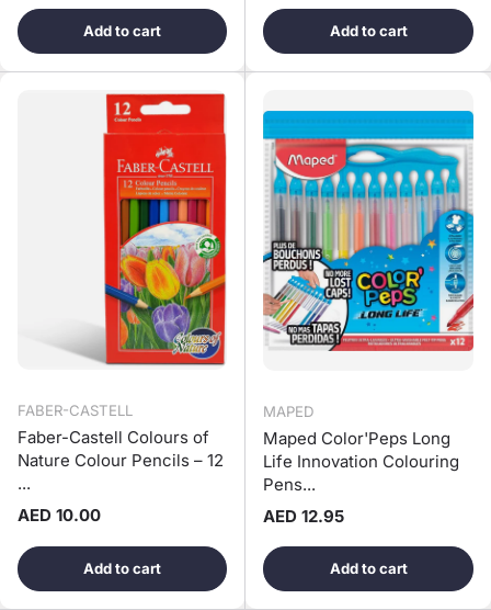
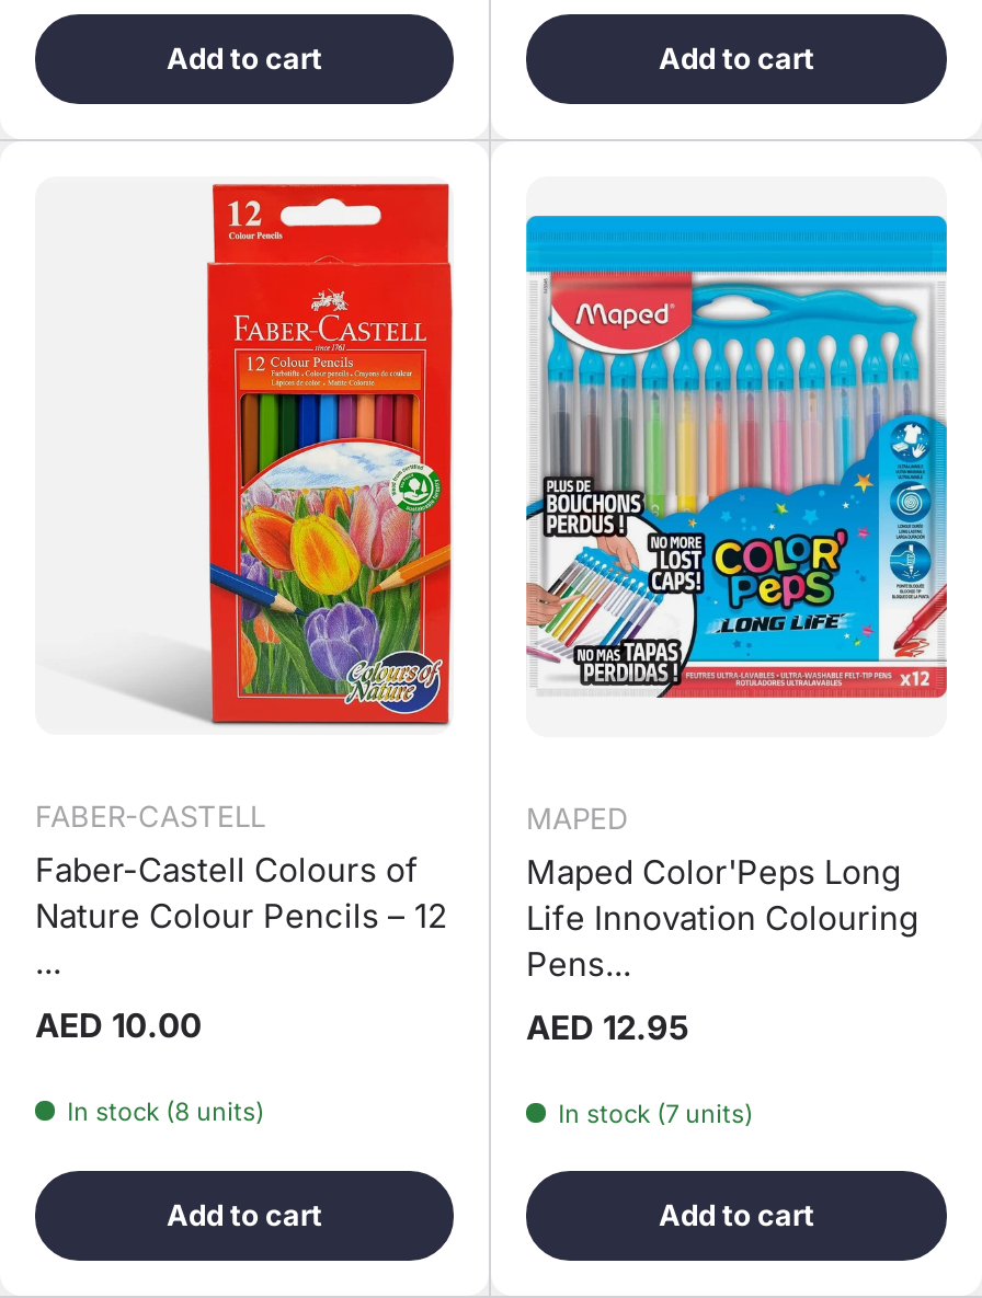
+ In stock (8 units)

+ In stock (7 units)
